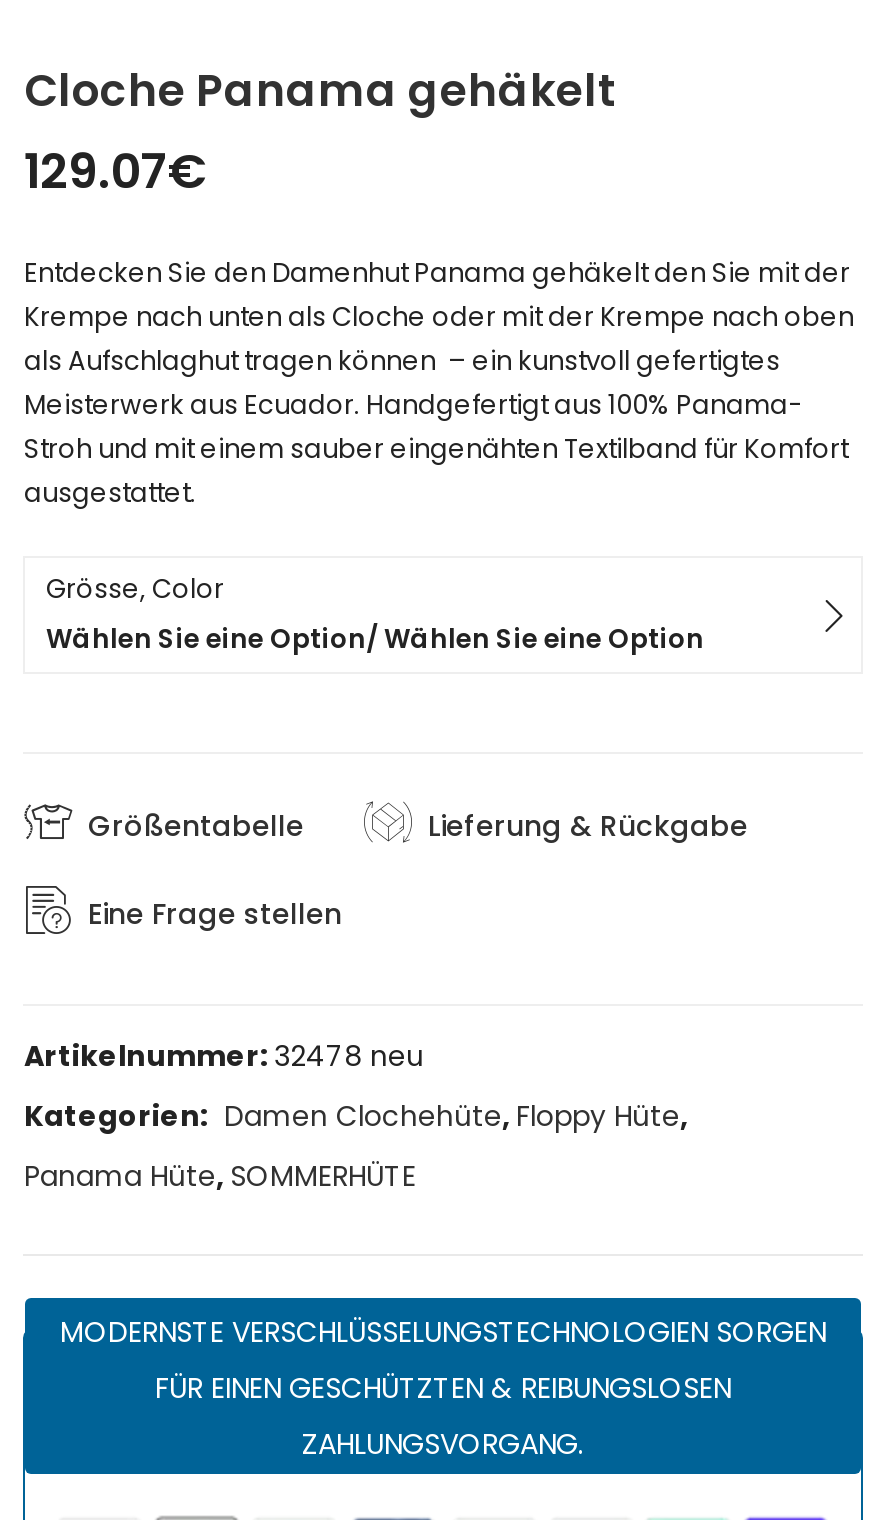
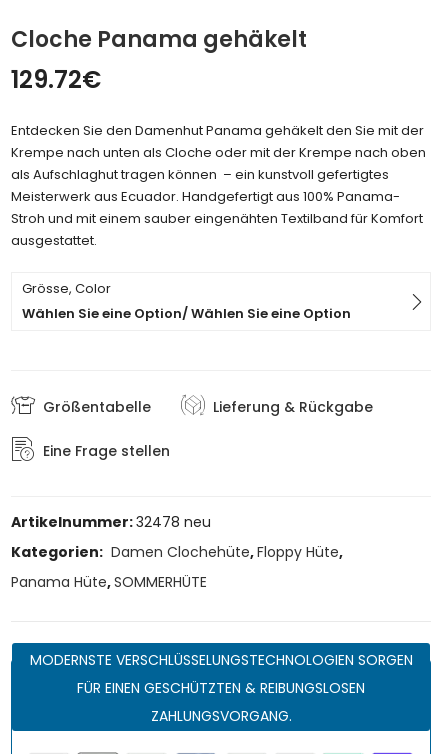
- 129.07€
+ 129.72€
